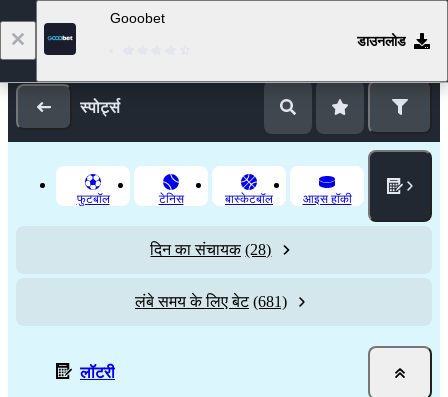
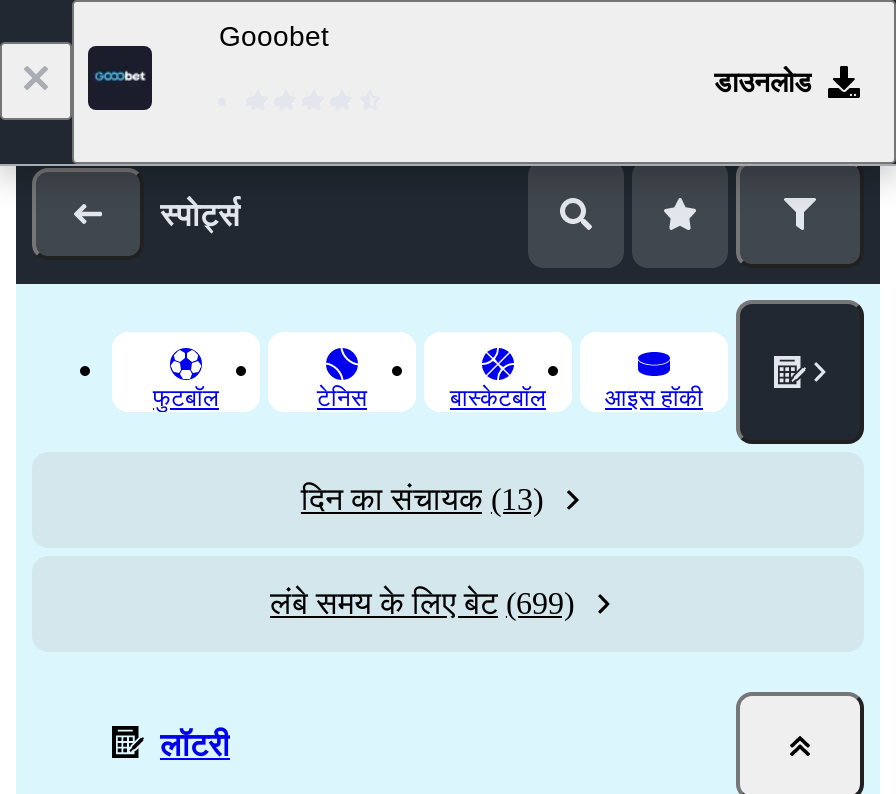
- दिन का संचायक (28)
+ दिन का संचायक (13)

- लंबे समय के लिए बेट (681)
+ लंबे समय के लिए बेट (699)
